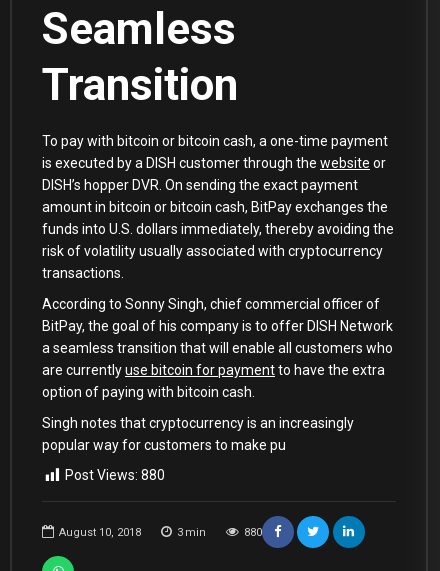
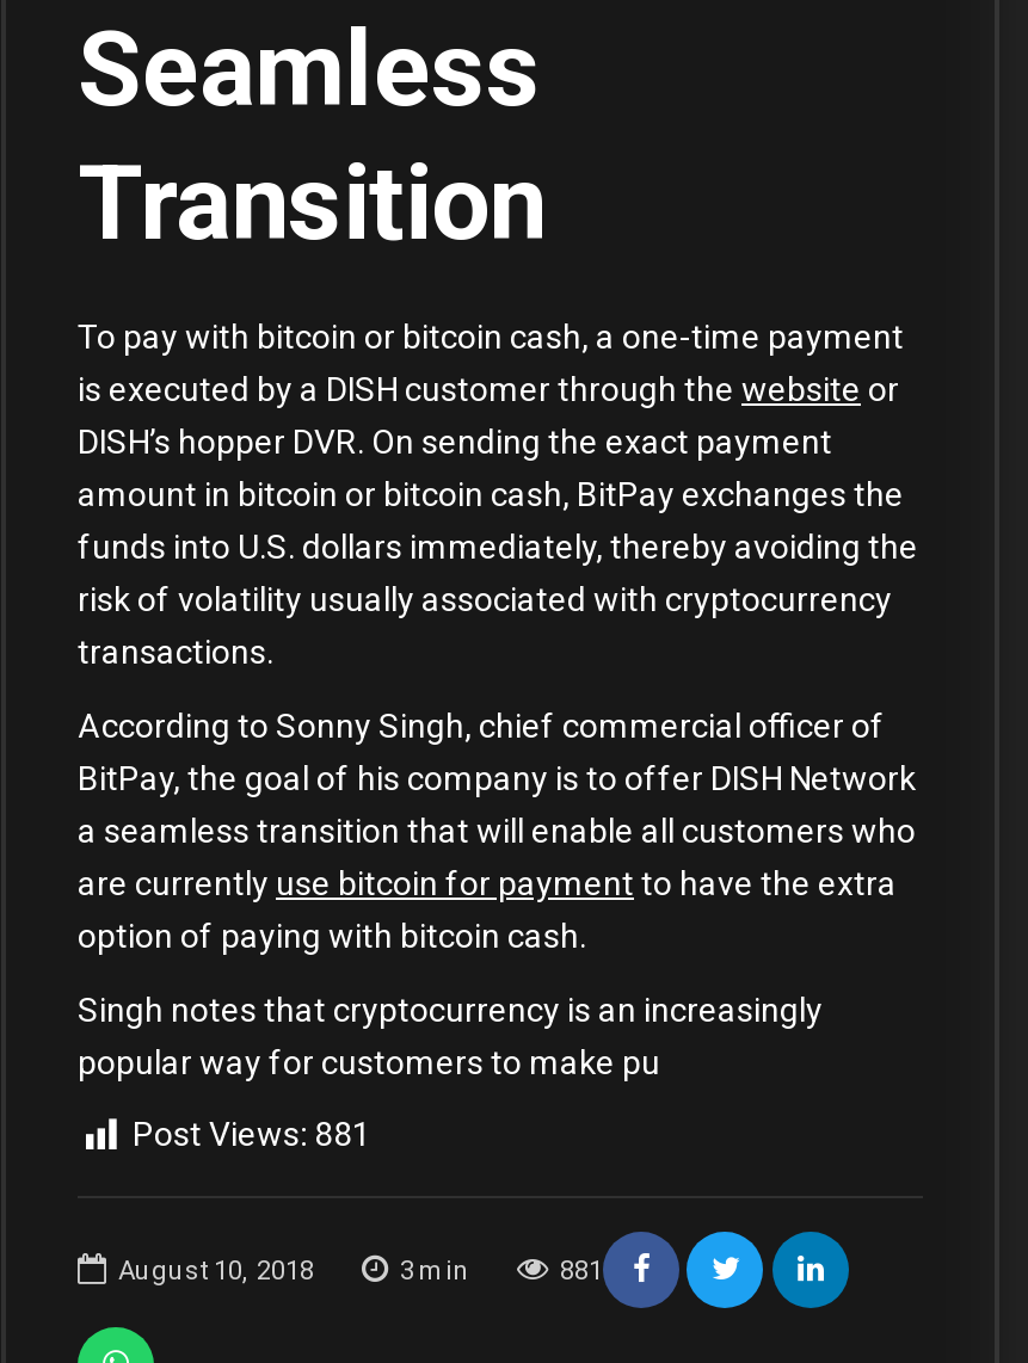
- Post Views: 880
+ Post Views: 881

- 880
+ 881
